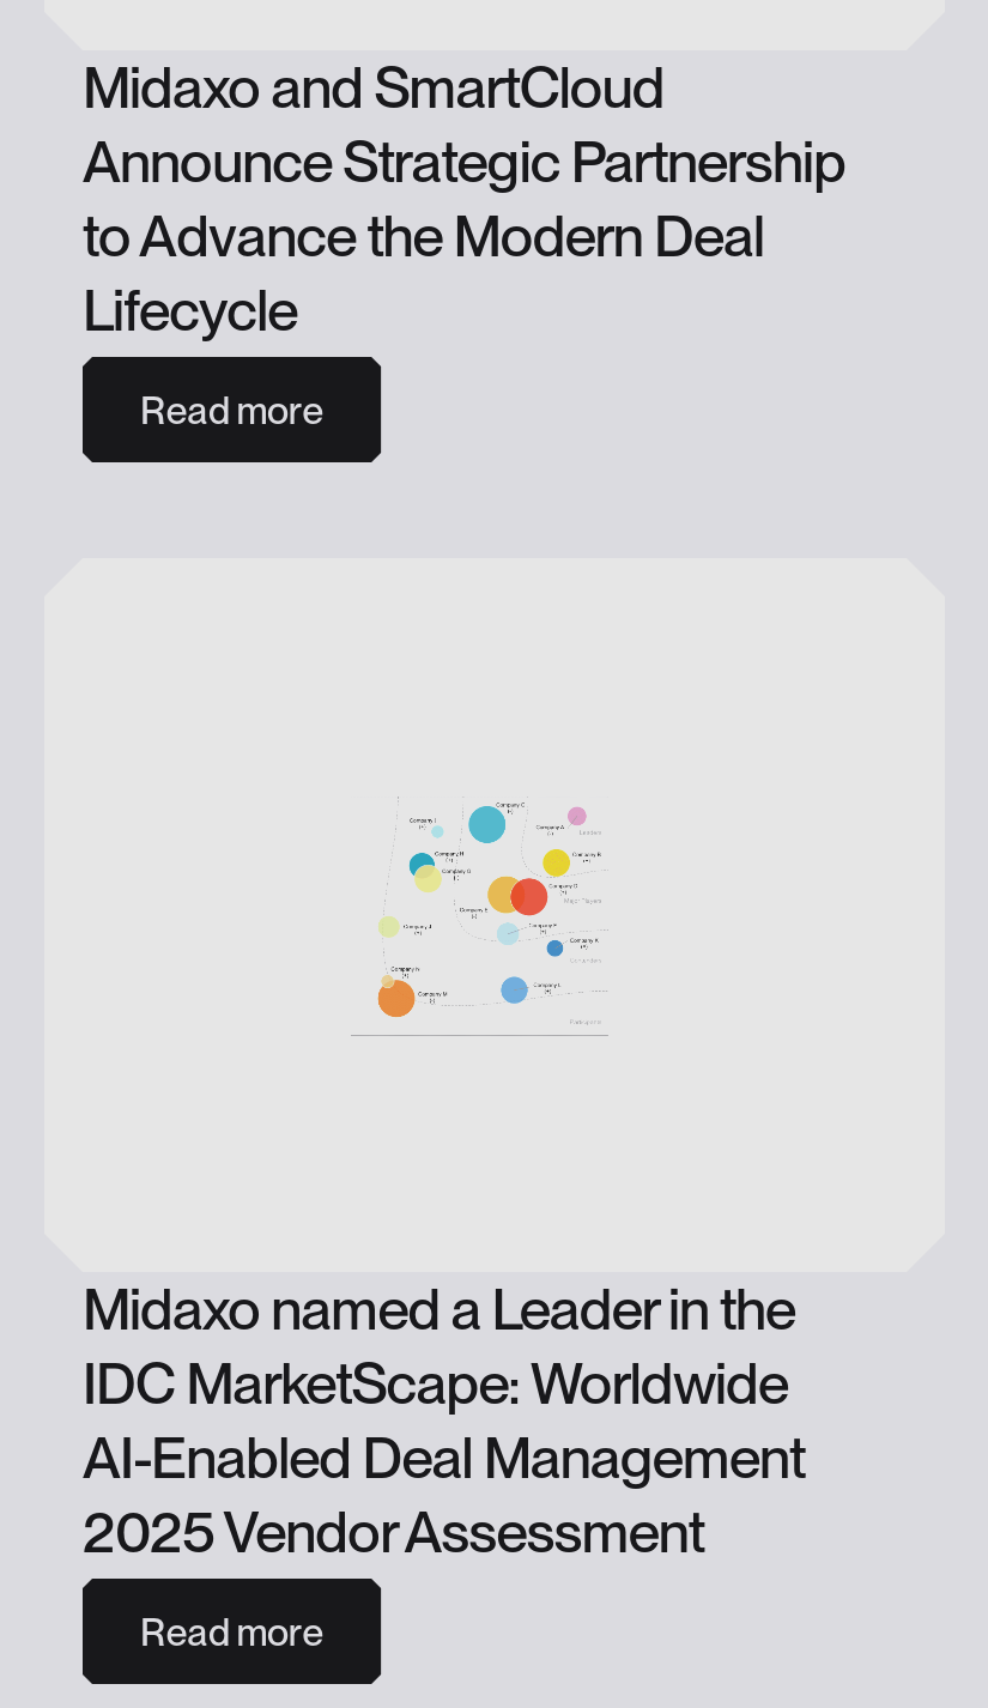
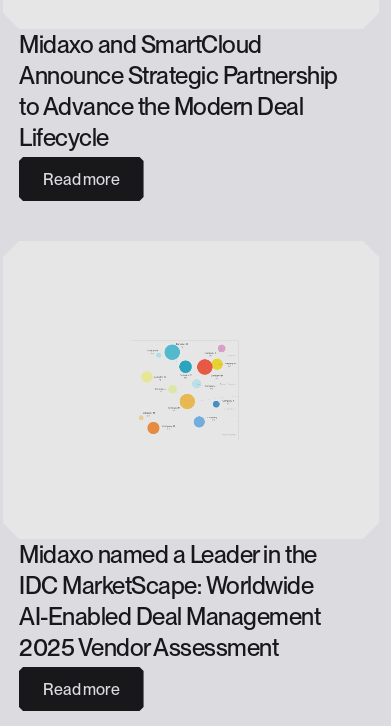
- [image]
+ [image]
